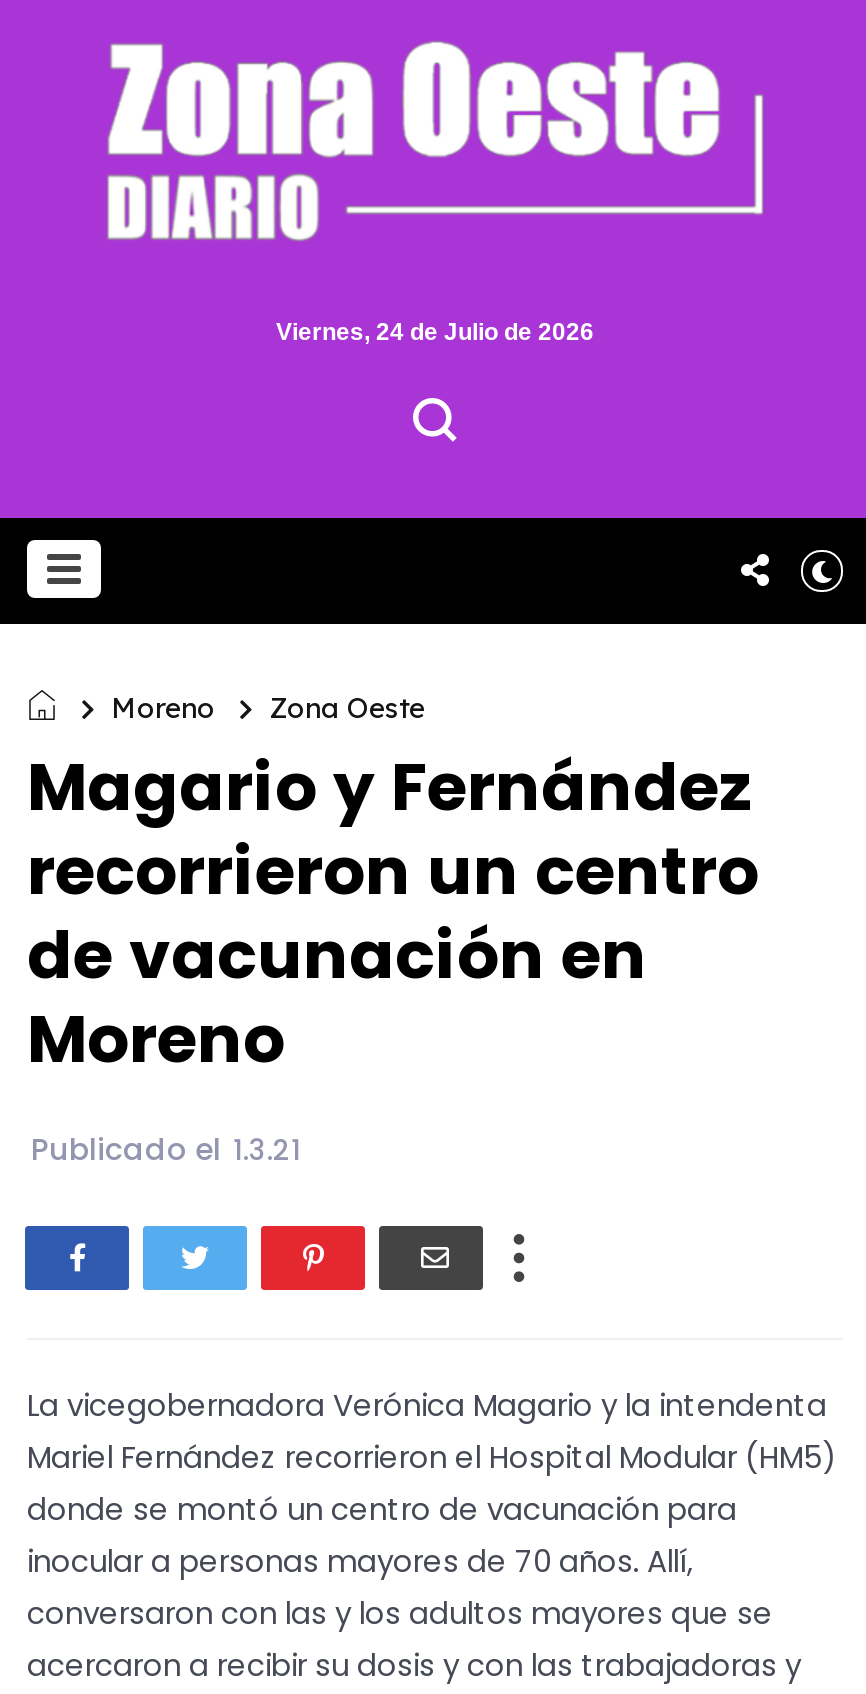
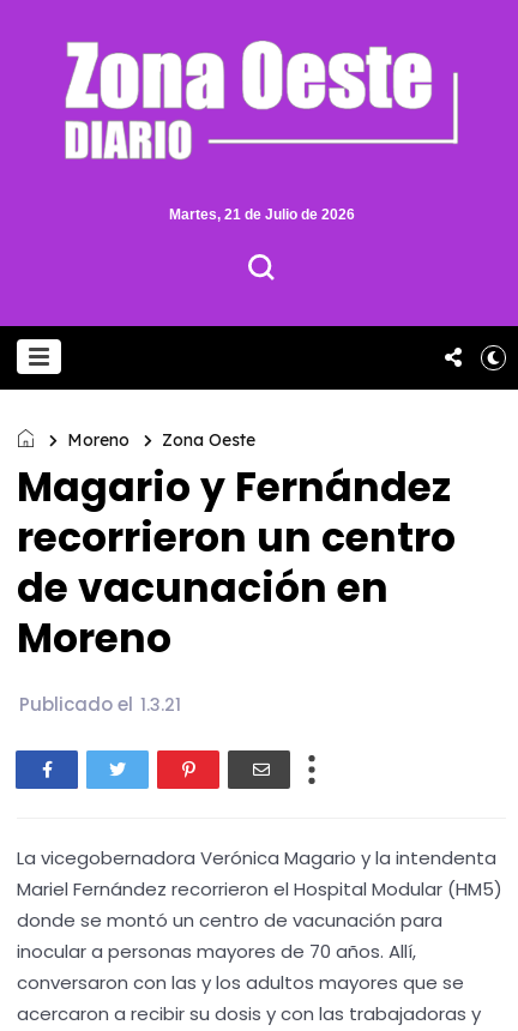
- Viernes, 24 de Julio de 2026
+ Martes, 21 de Julio de 2026
